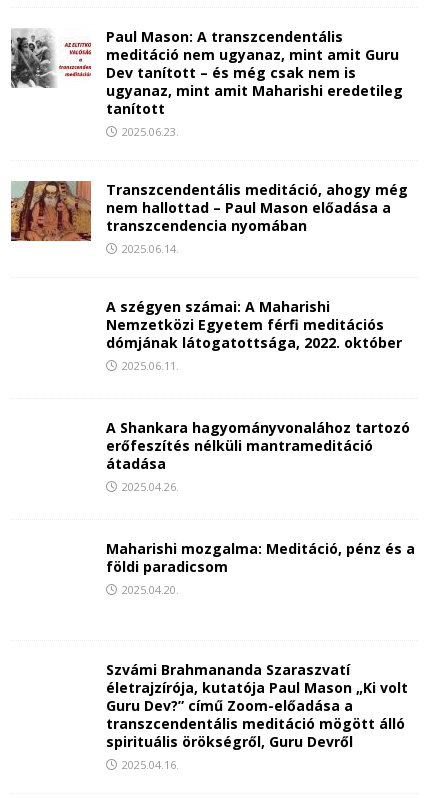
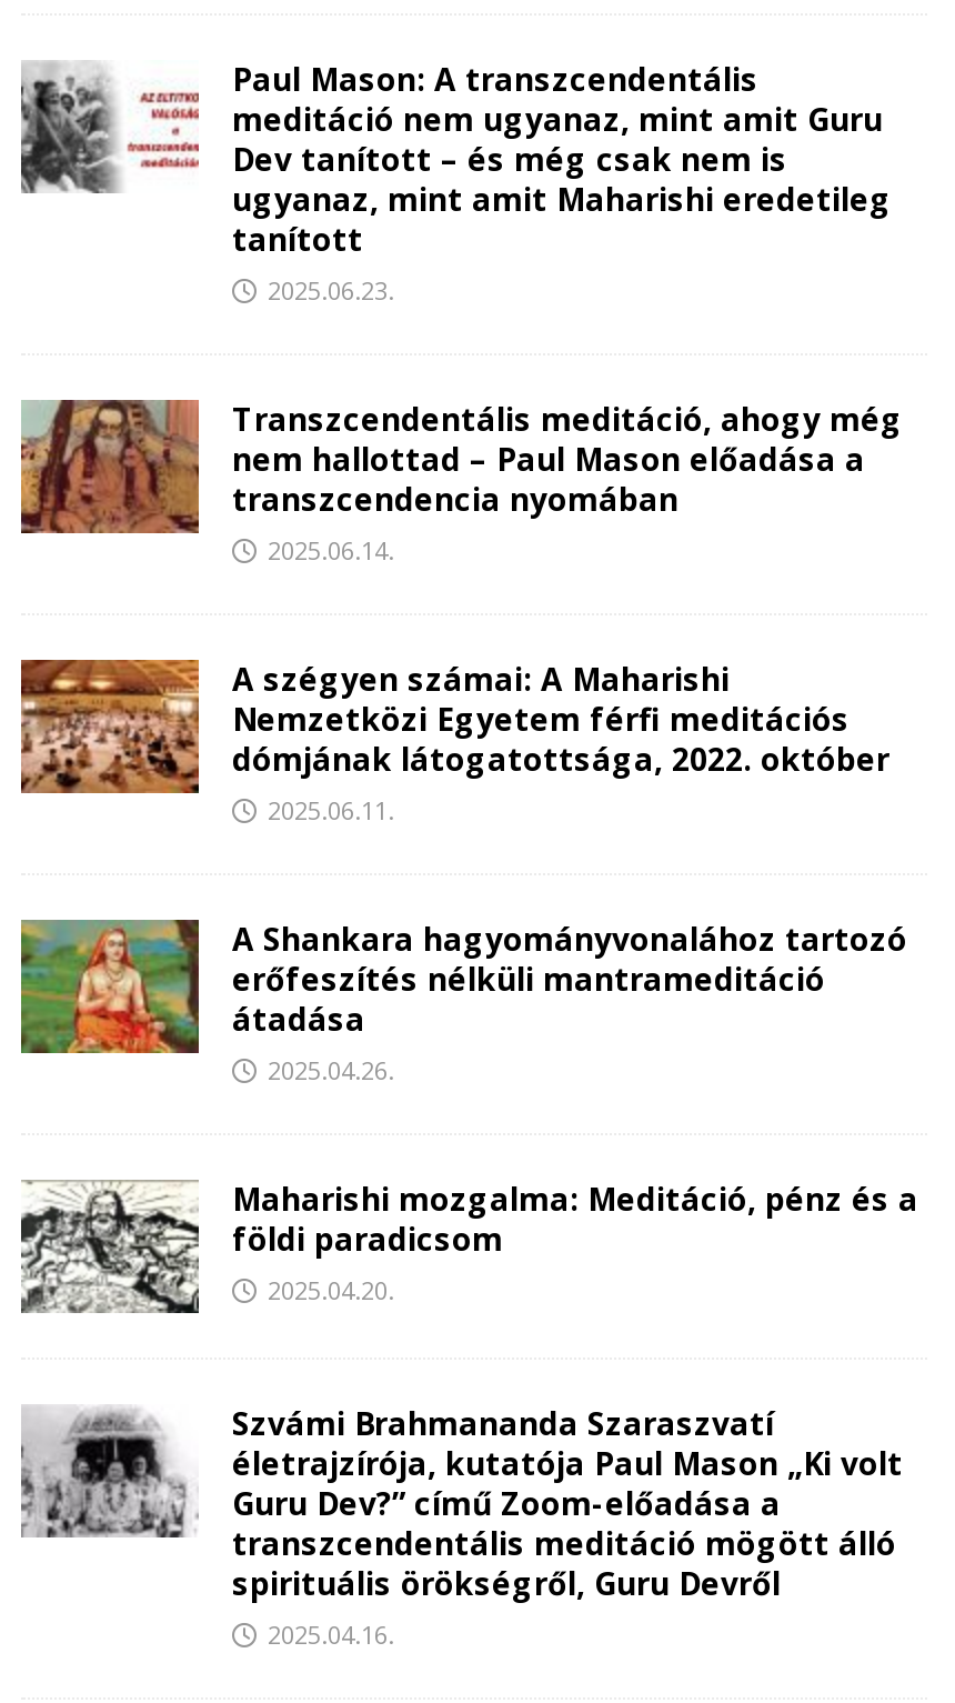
+ [image]

+ [image]

+ [image]

+ [image]
